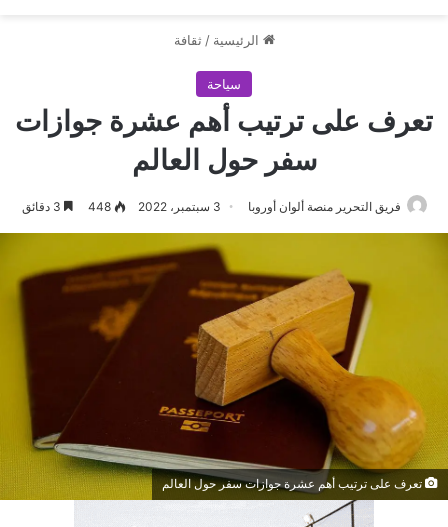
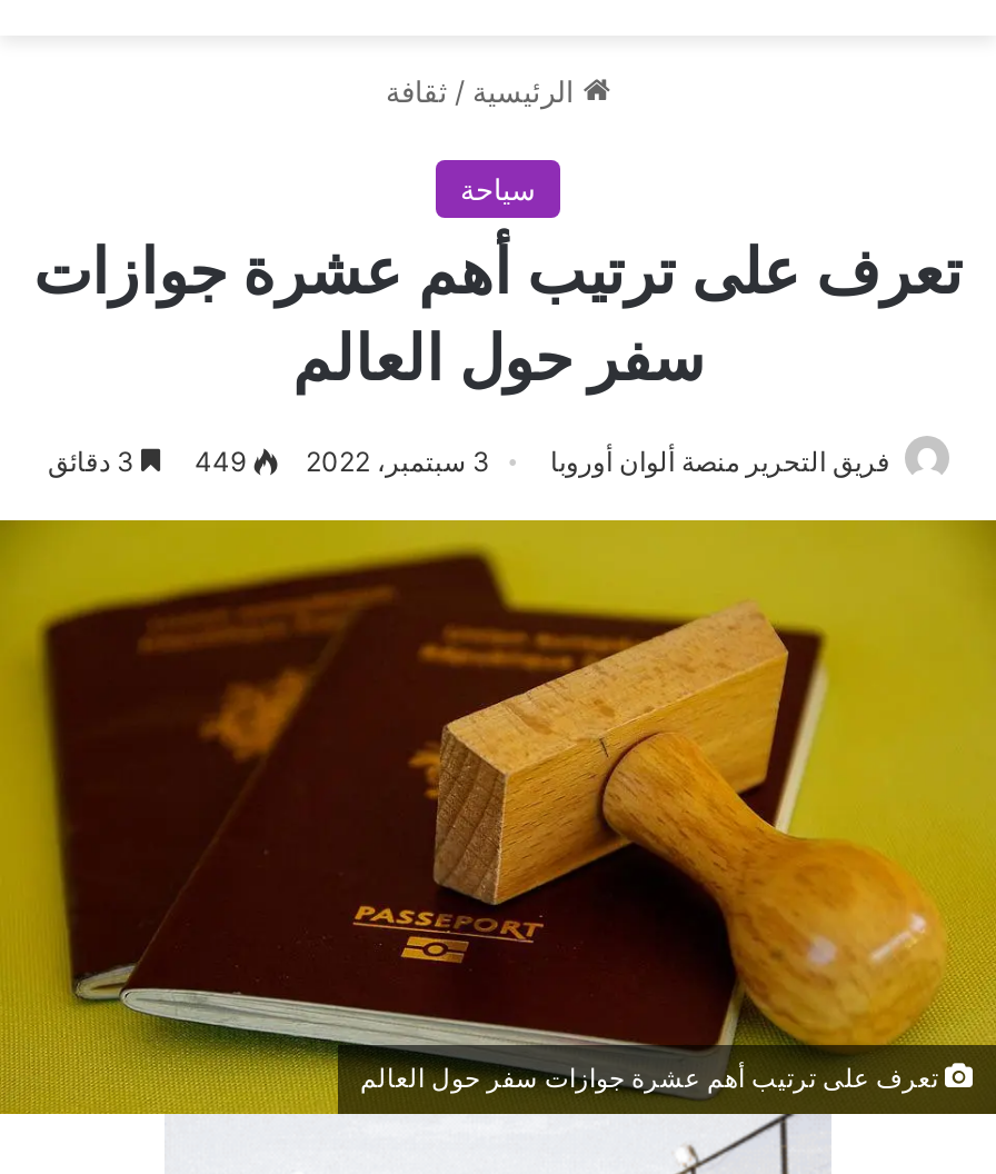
- 448
+ 449
